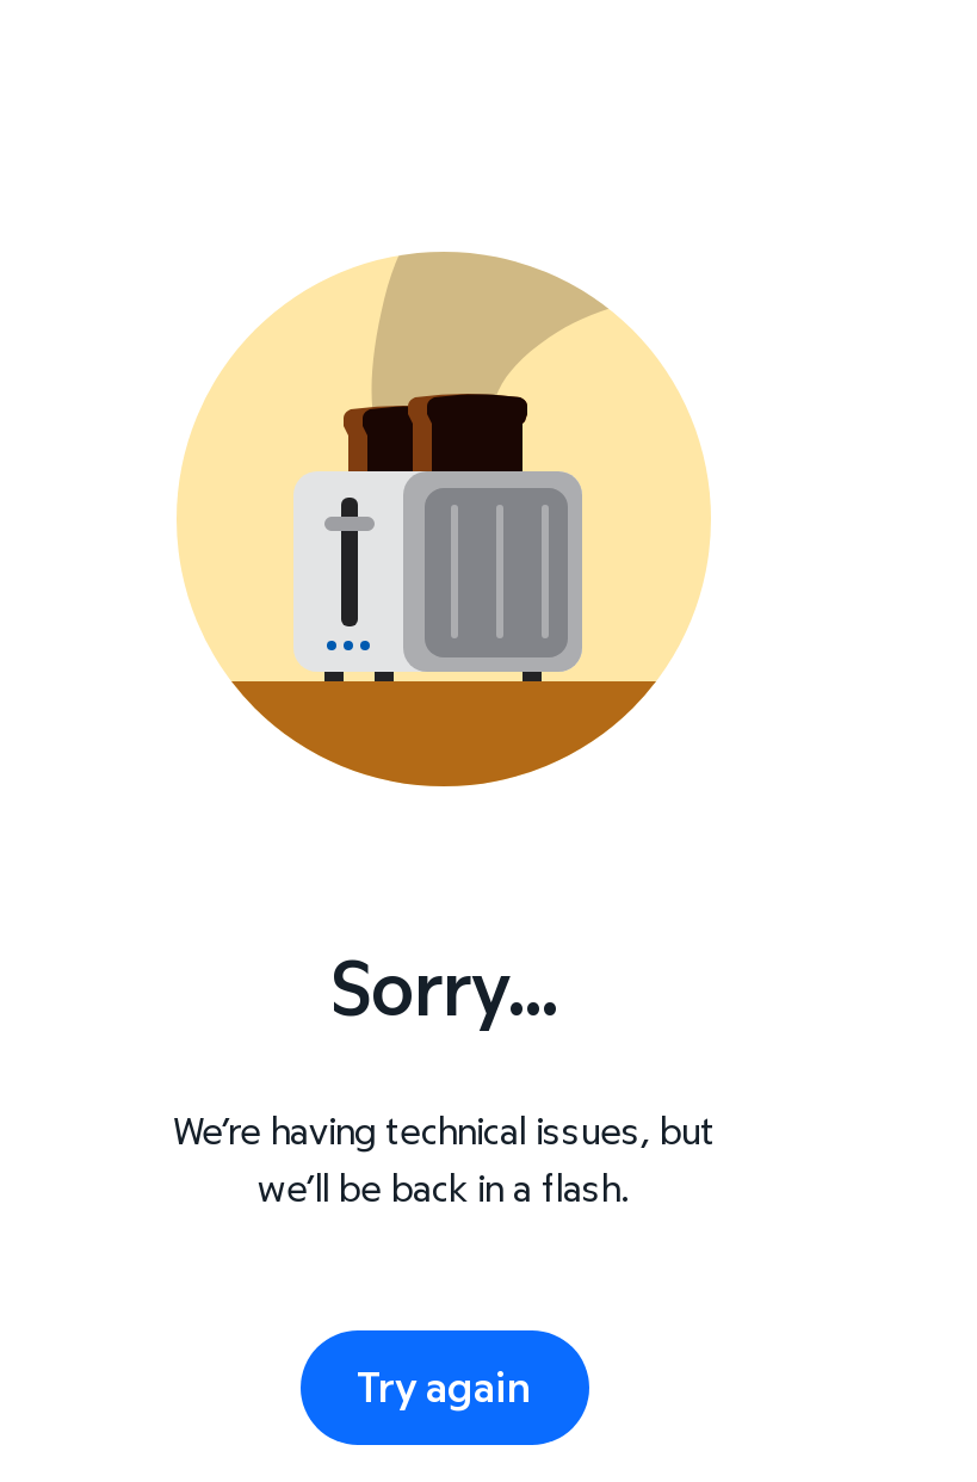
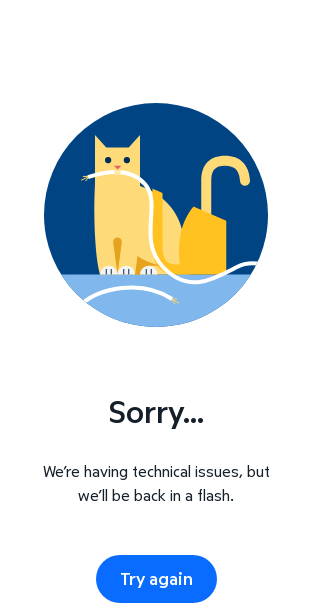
- [image]
+ [image]
